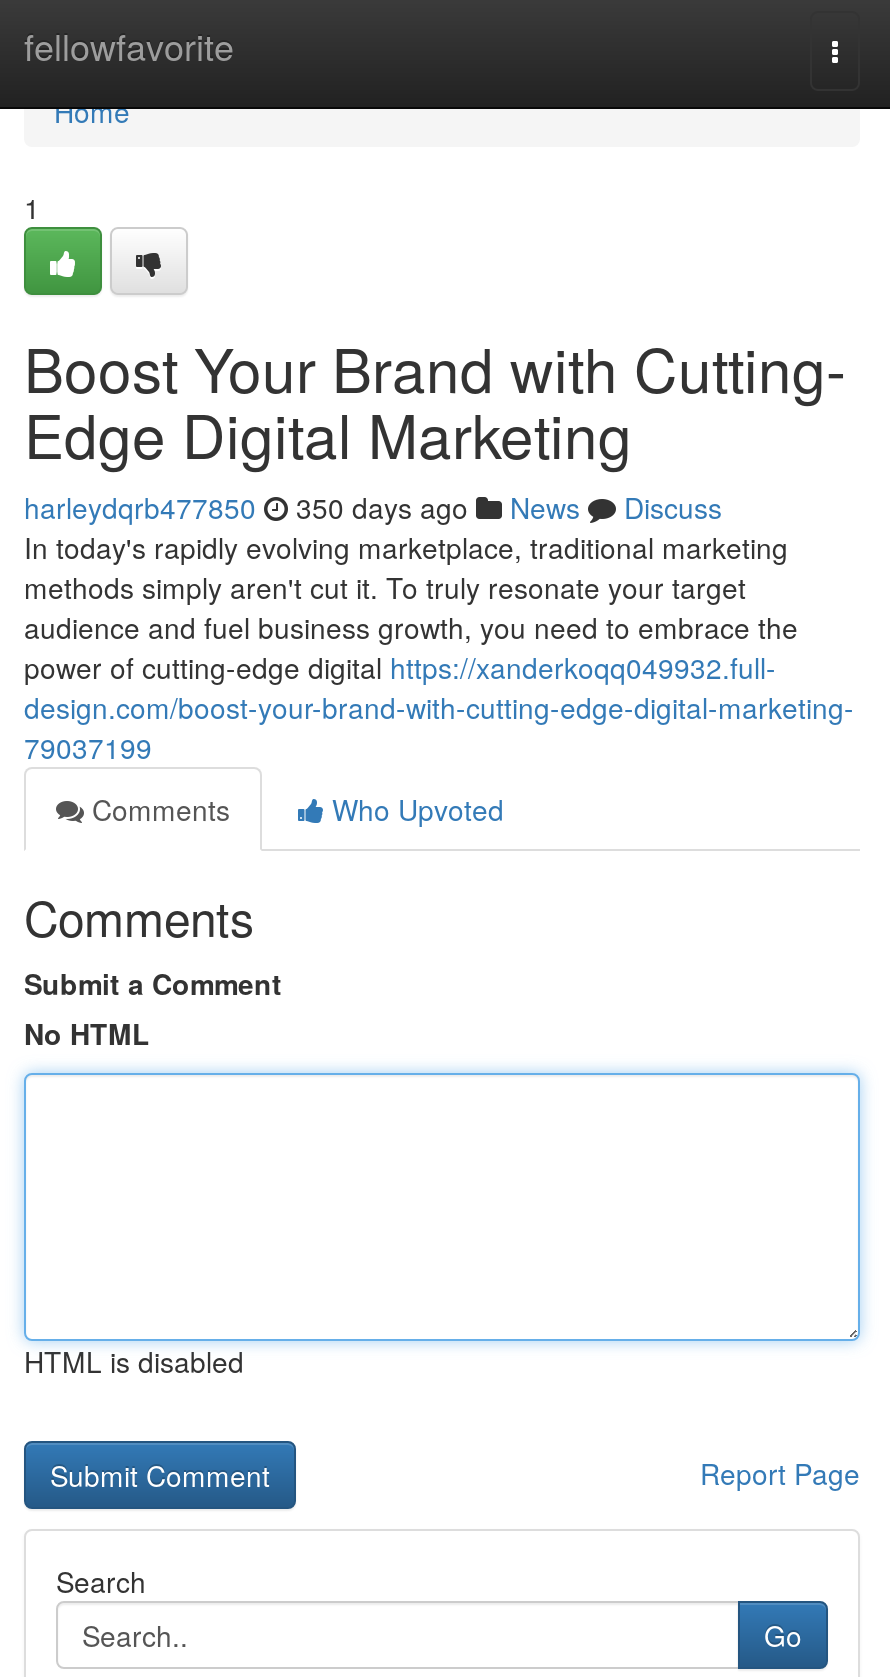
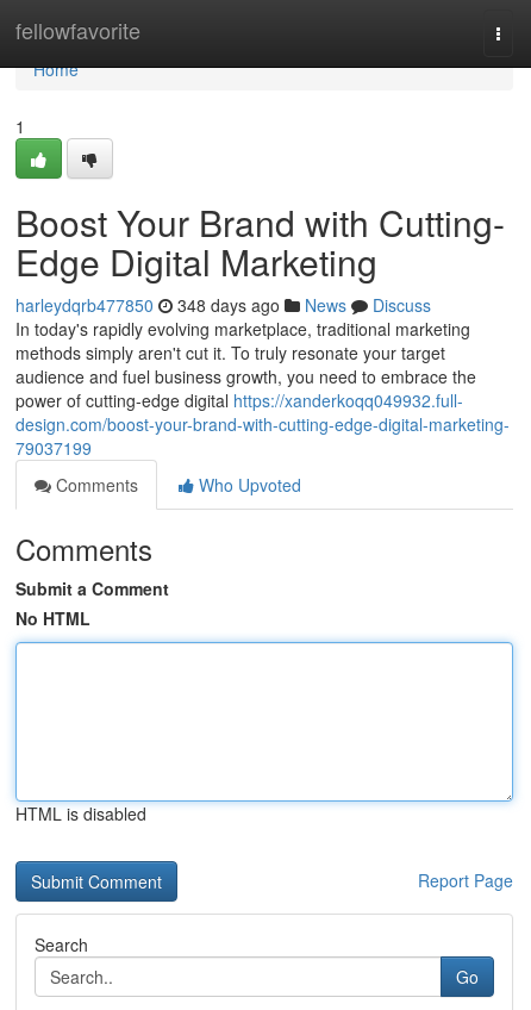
- harleydqrb477850 350 days ago News Discuss
+ harleydqrb477850 348 days ago News Discuss
